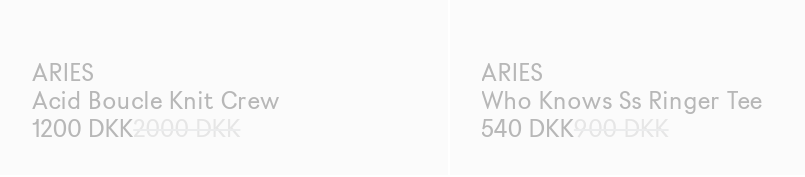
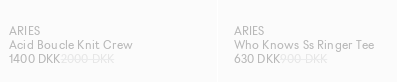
- 1200 DKK 2000 DKK
+ 1400 DKK 2000 DKK

- 540 DKK 900 DKK
+ 630 DKK 900 DKK
